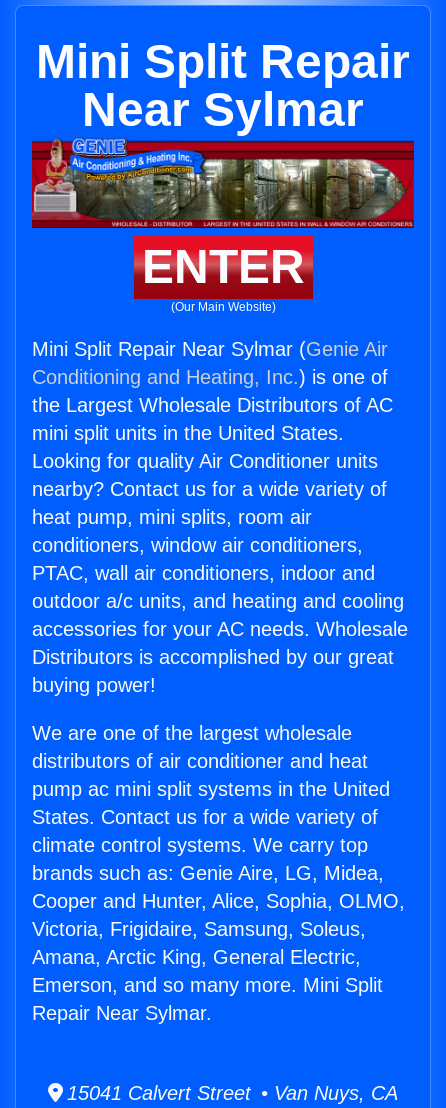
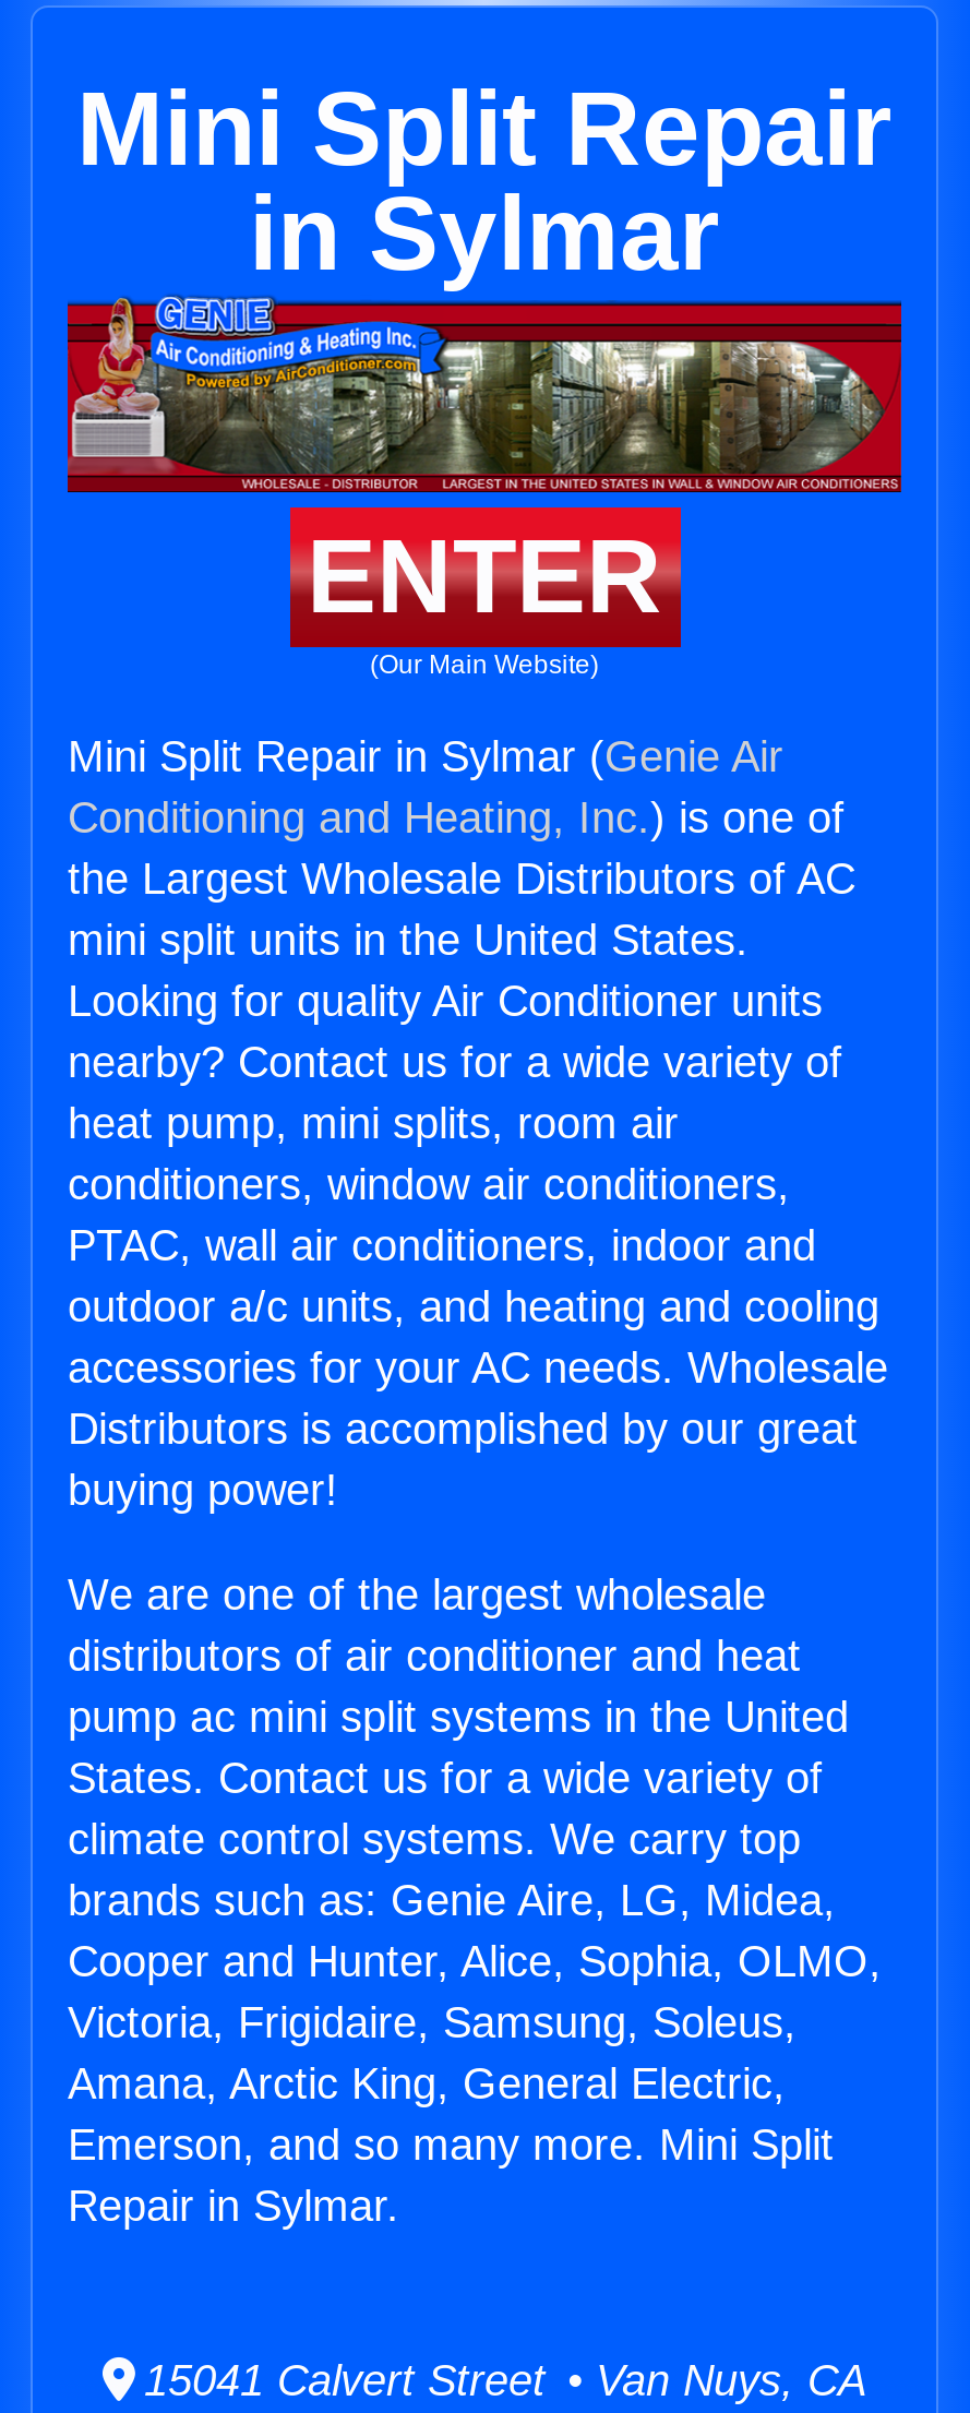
- Near Sylmar
+ in Sylmar

- Mini Split Repair Near Sylmar (Genie Air
+ Mini Split Repair in Sylmar (Genie Air

- Repair Near Sylmar.
+ Repair in Sylmar.
